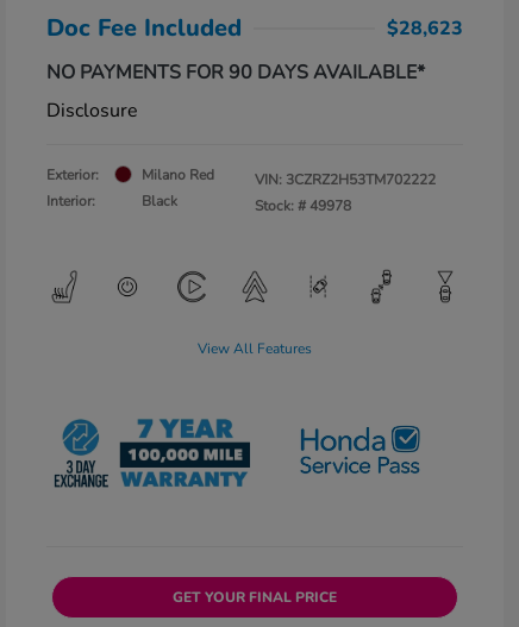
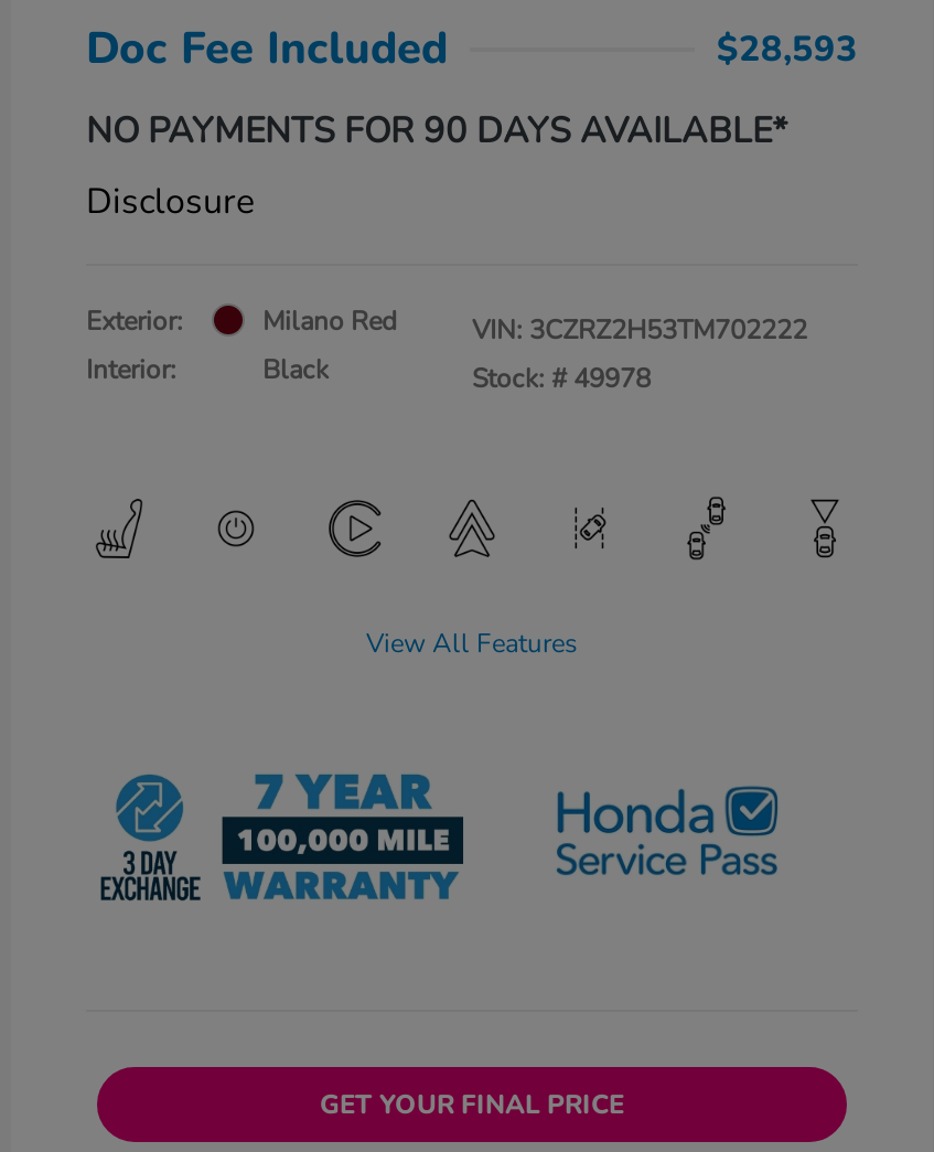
- $28,623
+ $28,593
